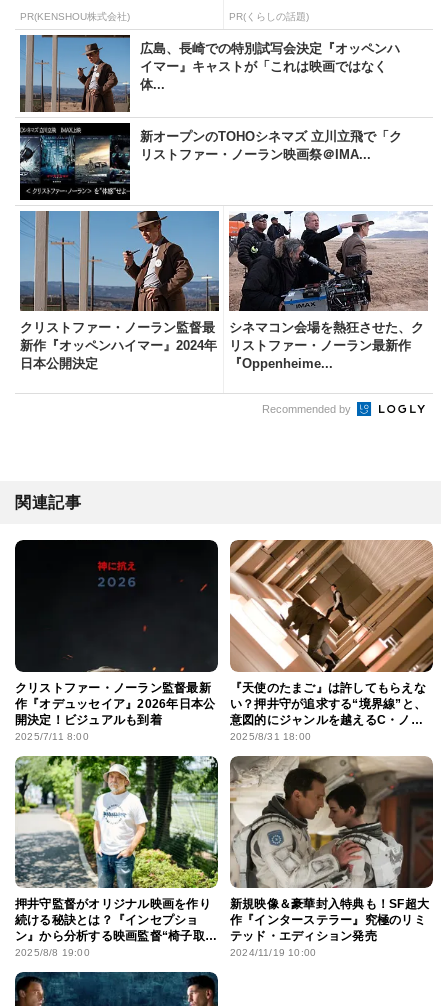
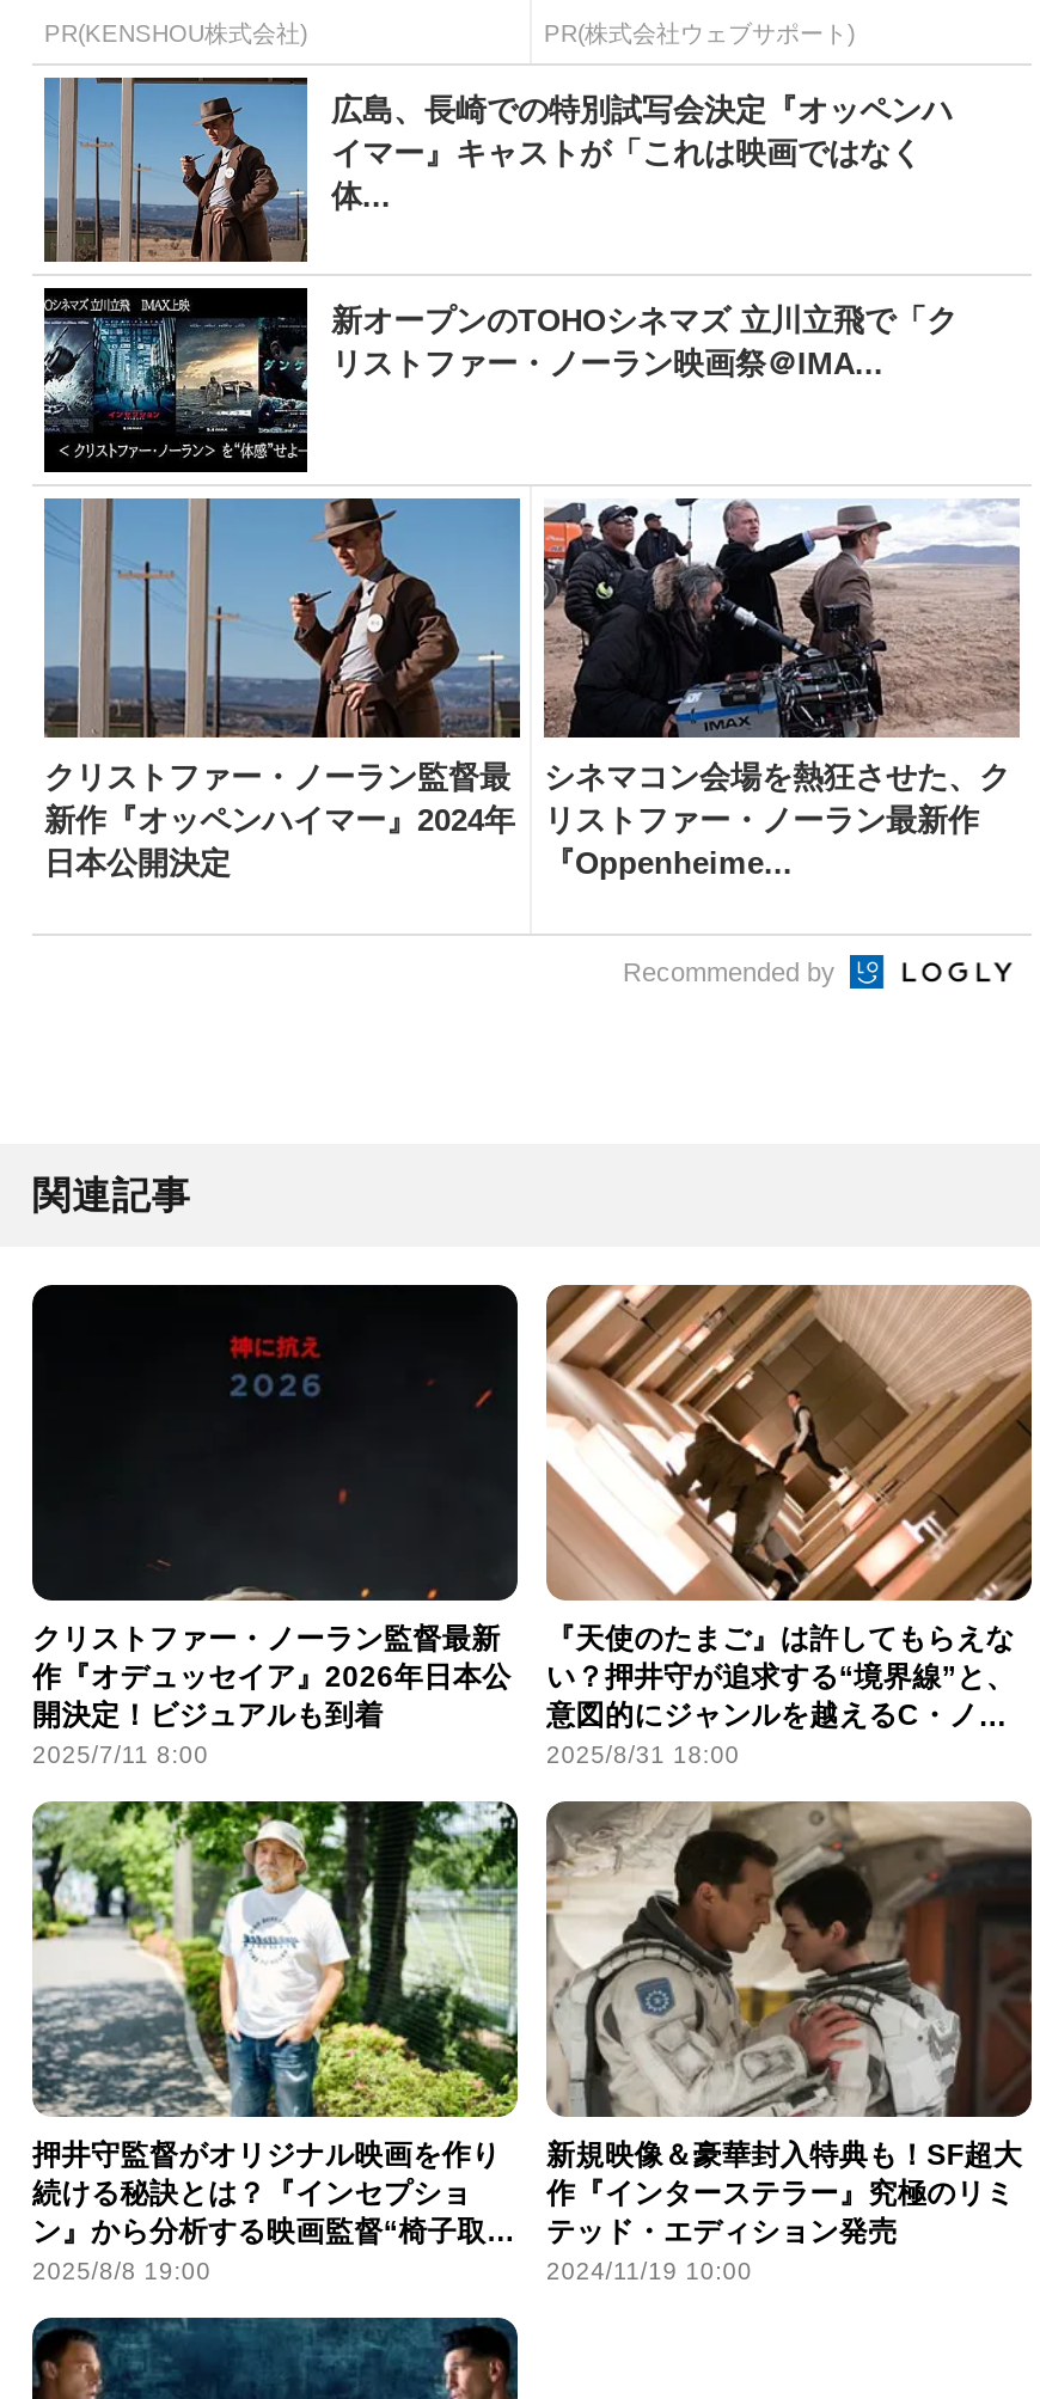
- PR(くらしの話題)
+ PR(株式会社ウェブサポート)
